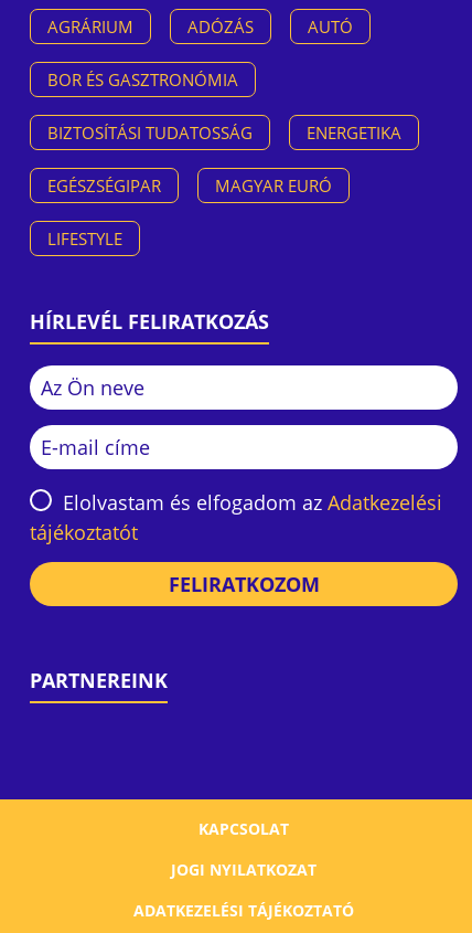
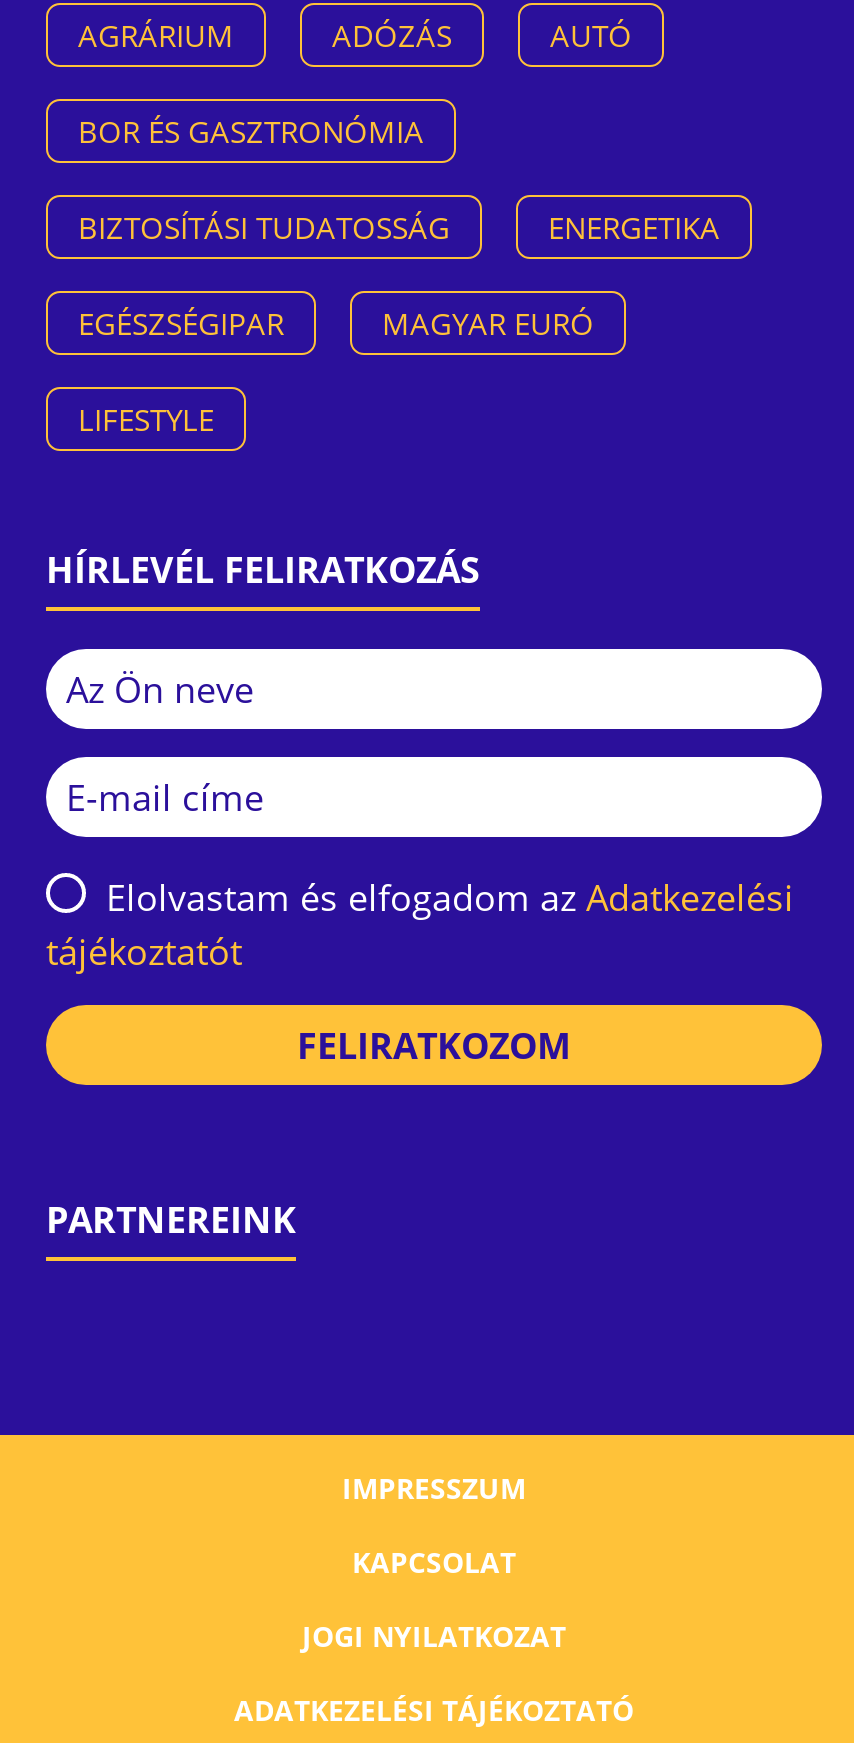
+ IMPRESSZUM
